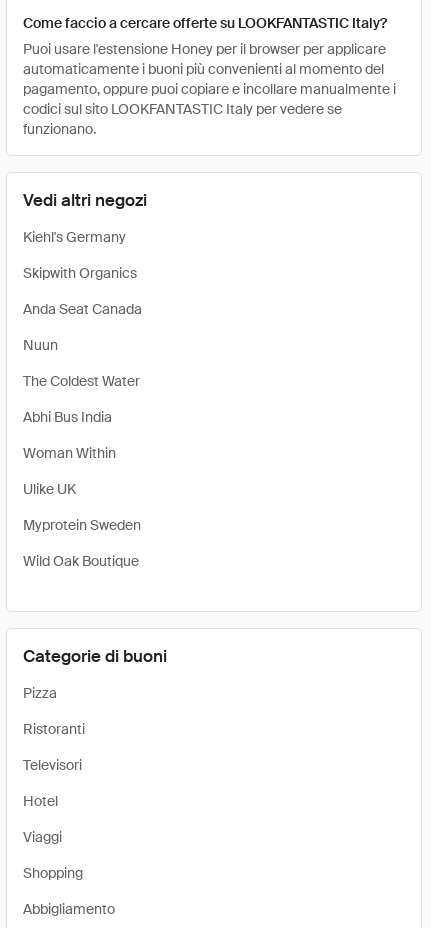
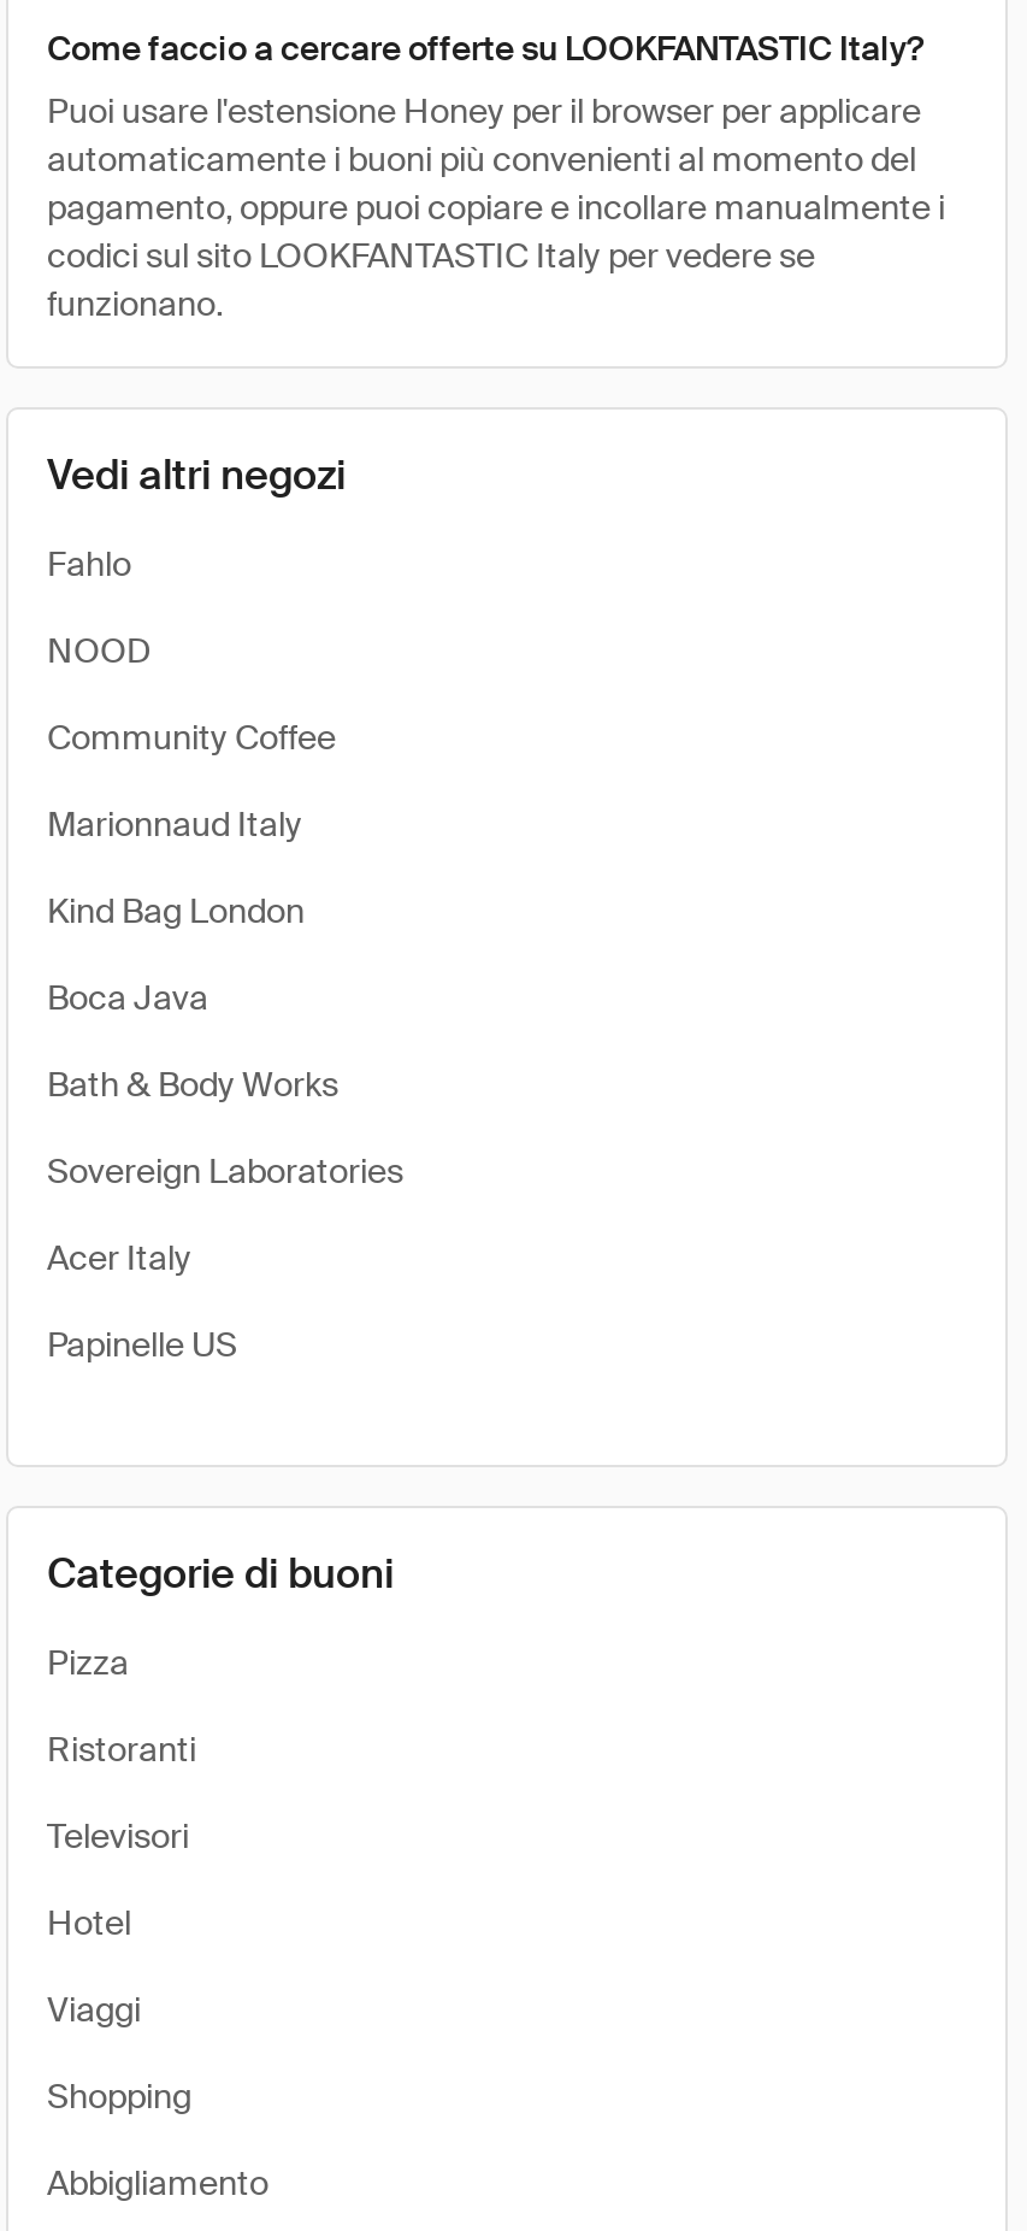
- Kiehl's Germany
+ Fahlo

- Skipwith Organics
+ NOOD

- Anda Seat Canada
+ Community Coffee

- Nuun
+ Marionnaud Italy

- The Coldest Water
+ Kind Bag London

- Abhi Bus India
+ Boca Java

- Woman Within
+ Bath & Body Works

- Ulike UK
+ Sovereign Laboratories

- Myprotein Sweden
+ Acer Italy

- Wild Oak Boutique
+ Papinelle US
